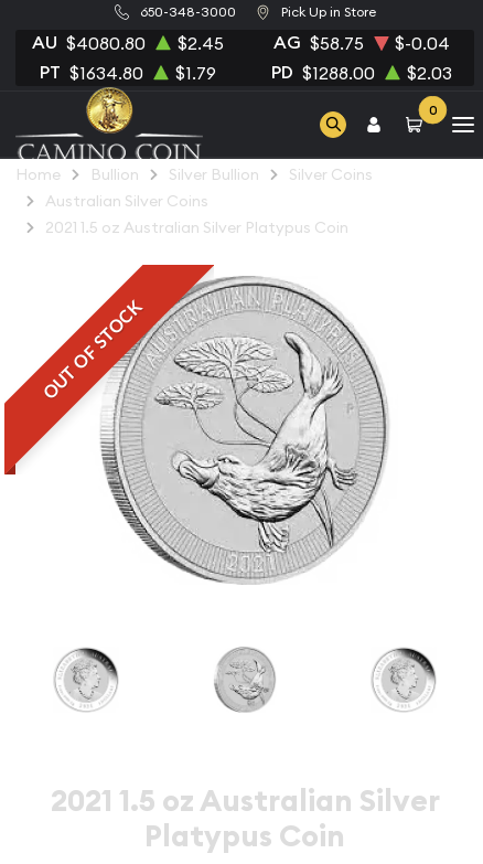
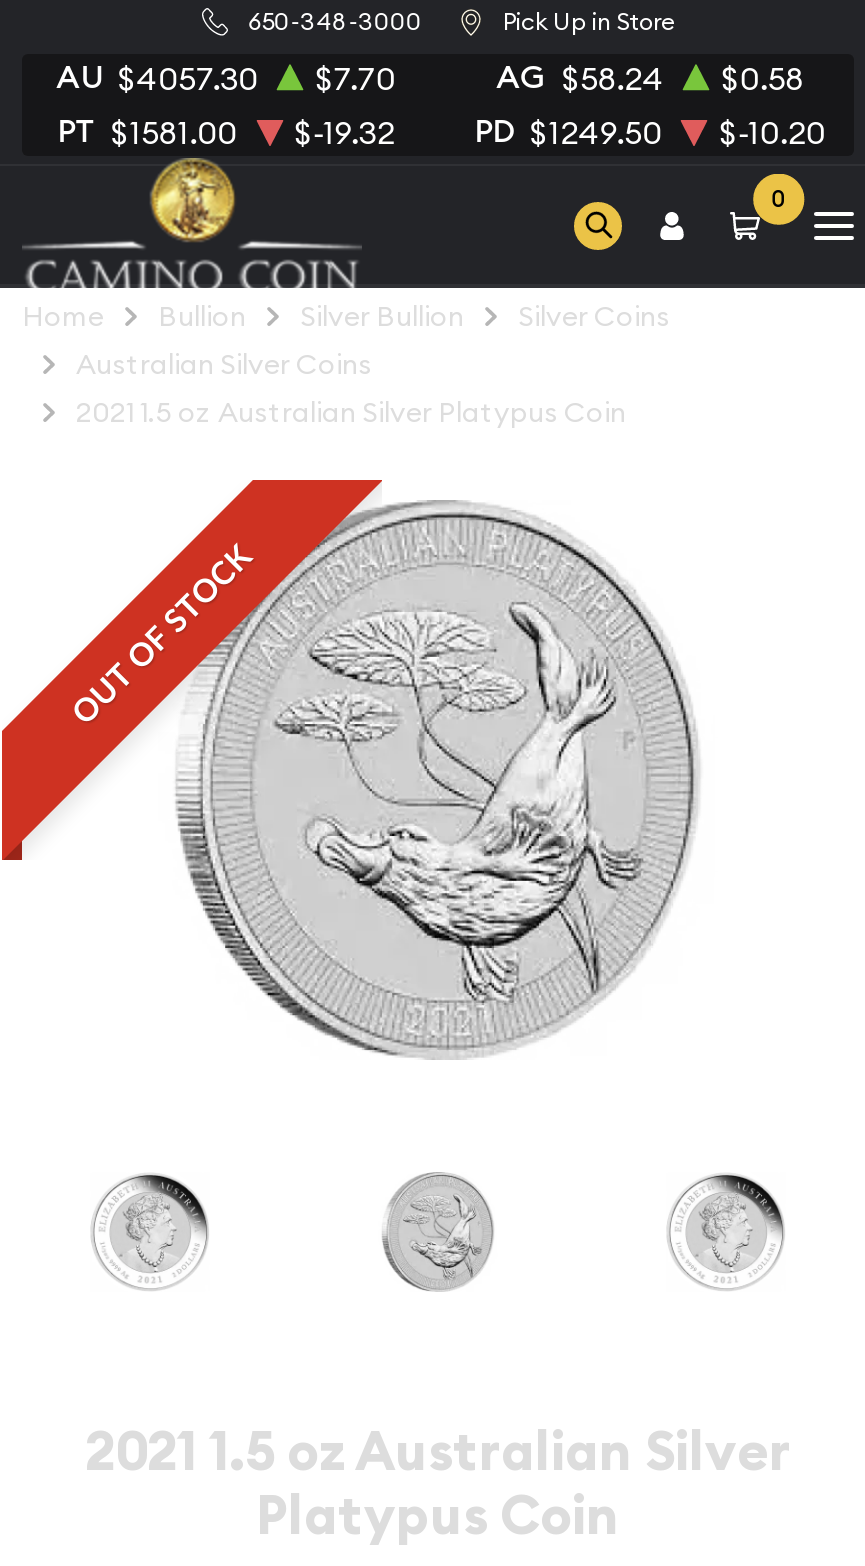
- AU $4080.80
+ AU $4057.30

- $2.45
+ $7.70

- AG $58.75
+ AG $58.24

- $-0.04
+ $0.58

- PT $1634.80
+ PT $1581.00

- $1.79
+ $-19.32

- PD $1288.00
+ PD $1249.50

- $2.03
+ $-10.20
